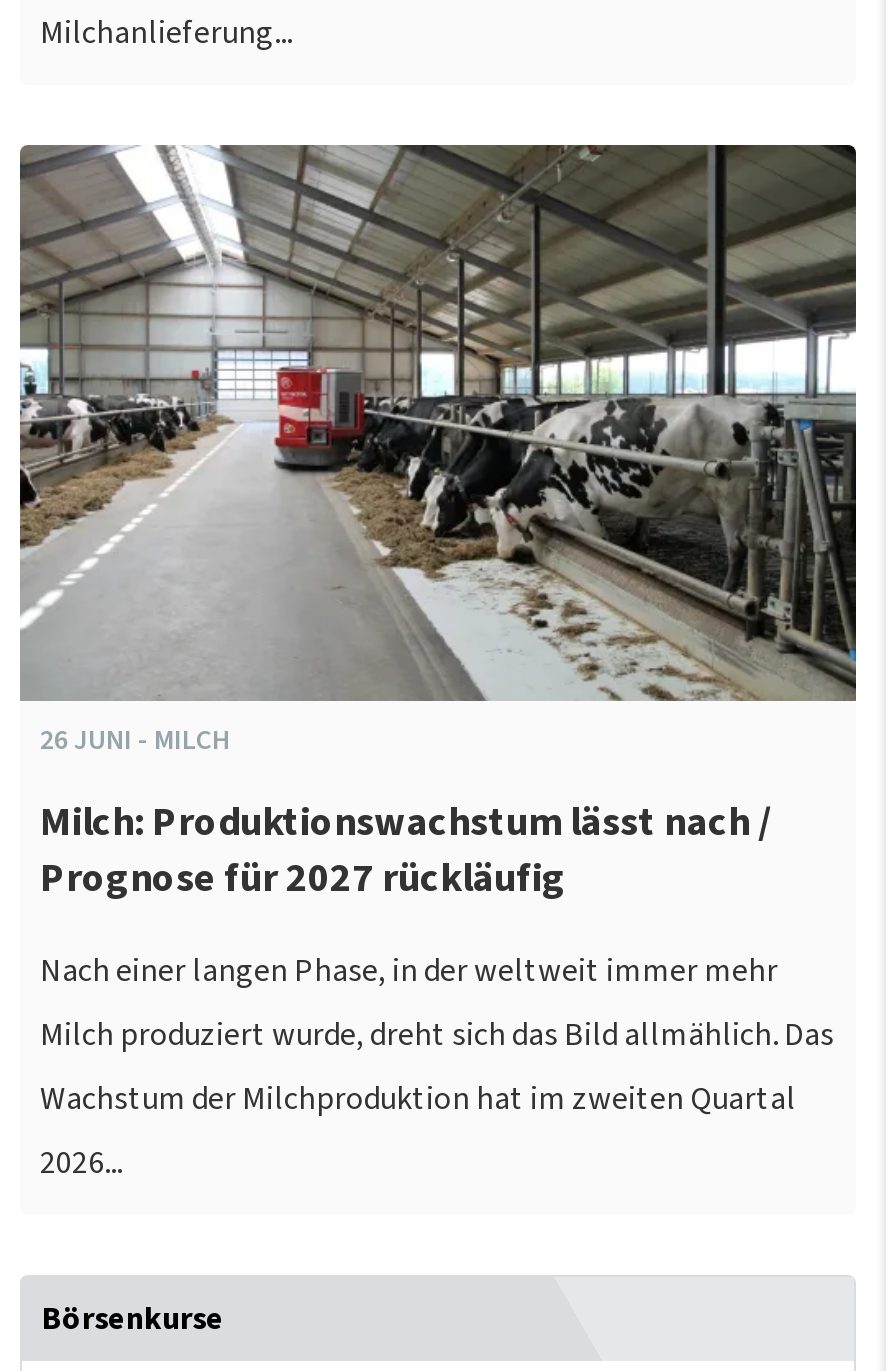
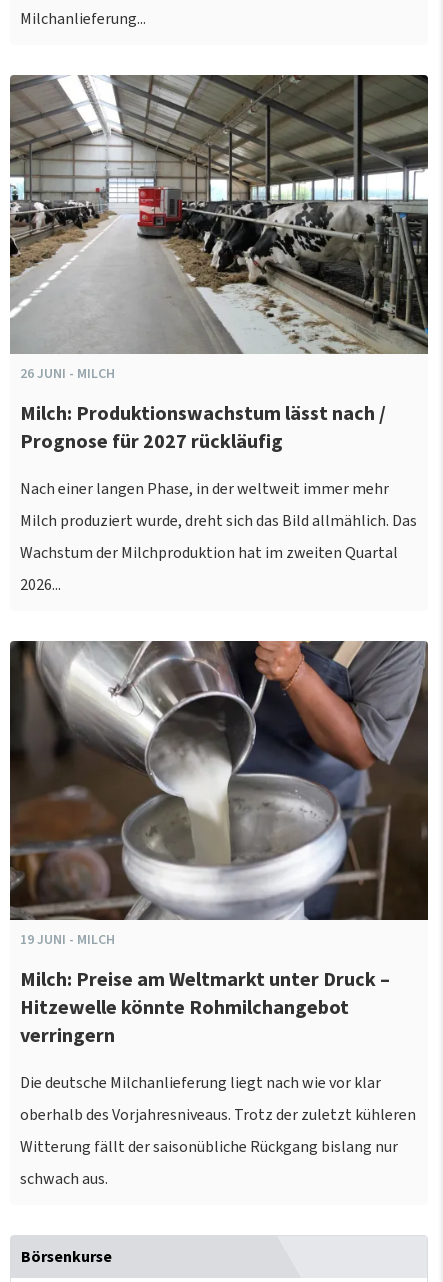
+ [image]
+ 19 JUNI - MILCH
+ Milch: Preise am Weltmarkt unter Druck –
+ Hitzewelle könnte Rohmilchangebot
+ verringern
+ Die deutsche Milchanlieferung liegt nach wie vor klar
+ oberhalb des Vorjahresniveaus. Trotz der zuletzt kühleren
+ Witterung fällt der saisonübliche Rückgang bislang nur
+ schwach aus.
